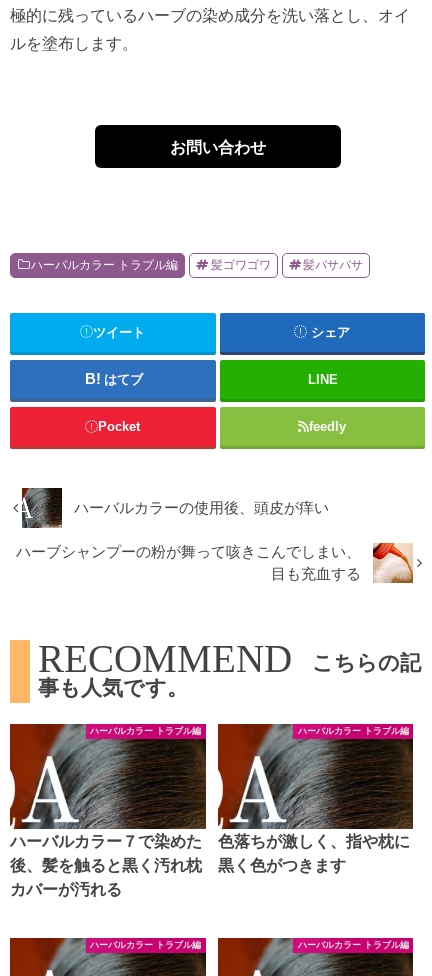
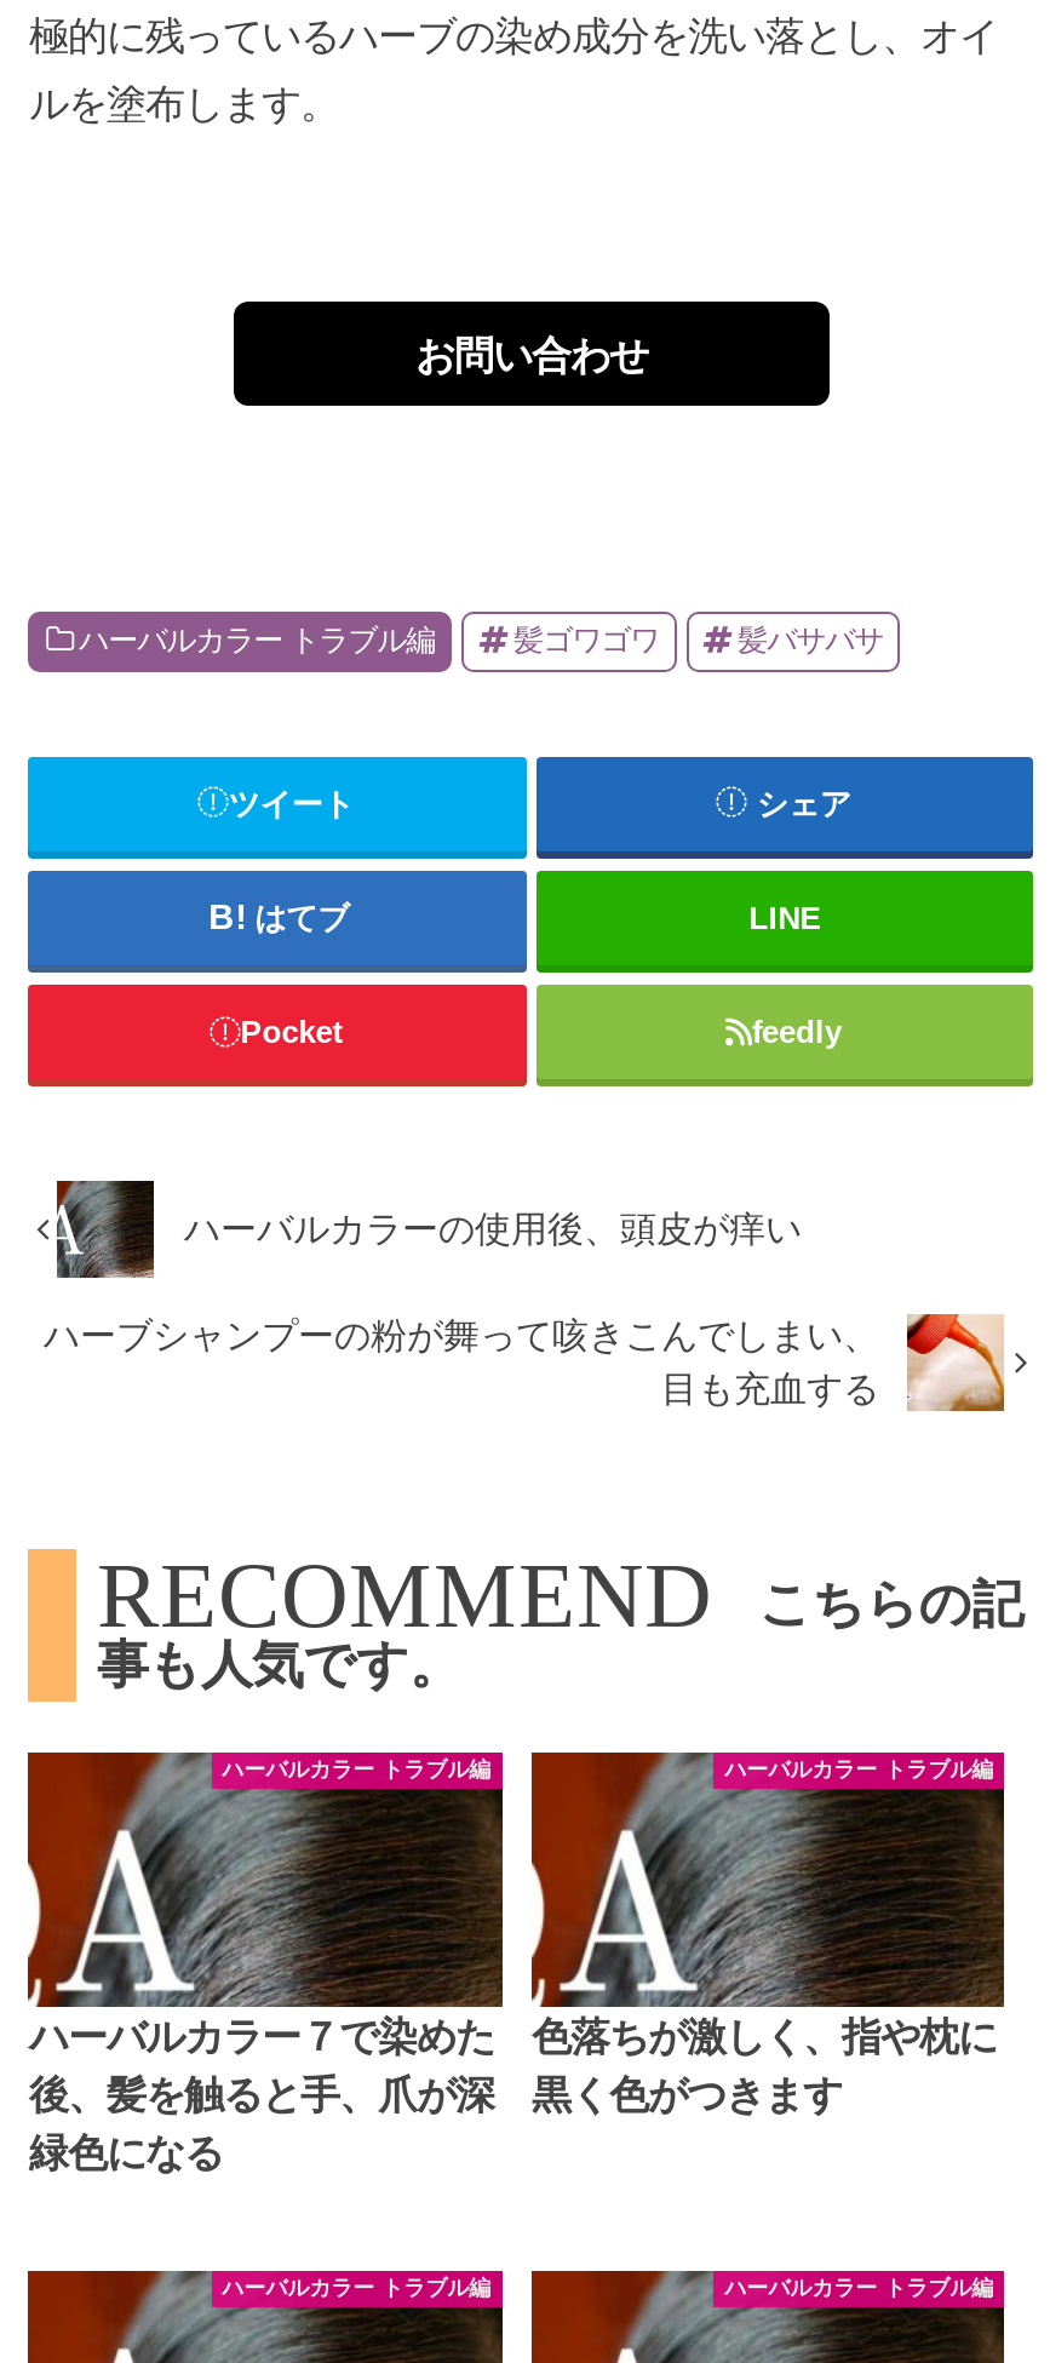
- 後、髪を触ると黒く汚れ枕
- カバーが汚れる
+ 後、髪を触ると手、爪が深
+ 緑色になる
